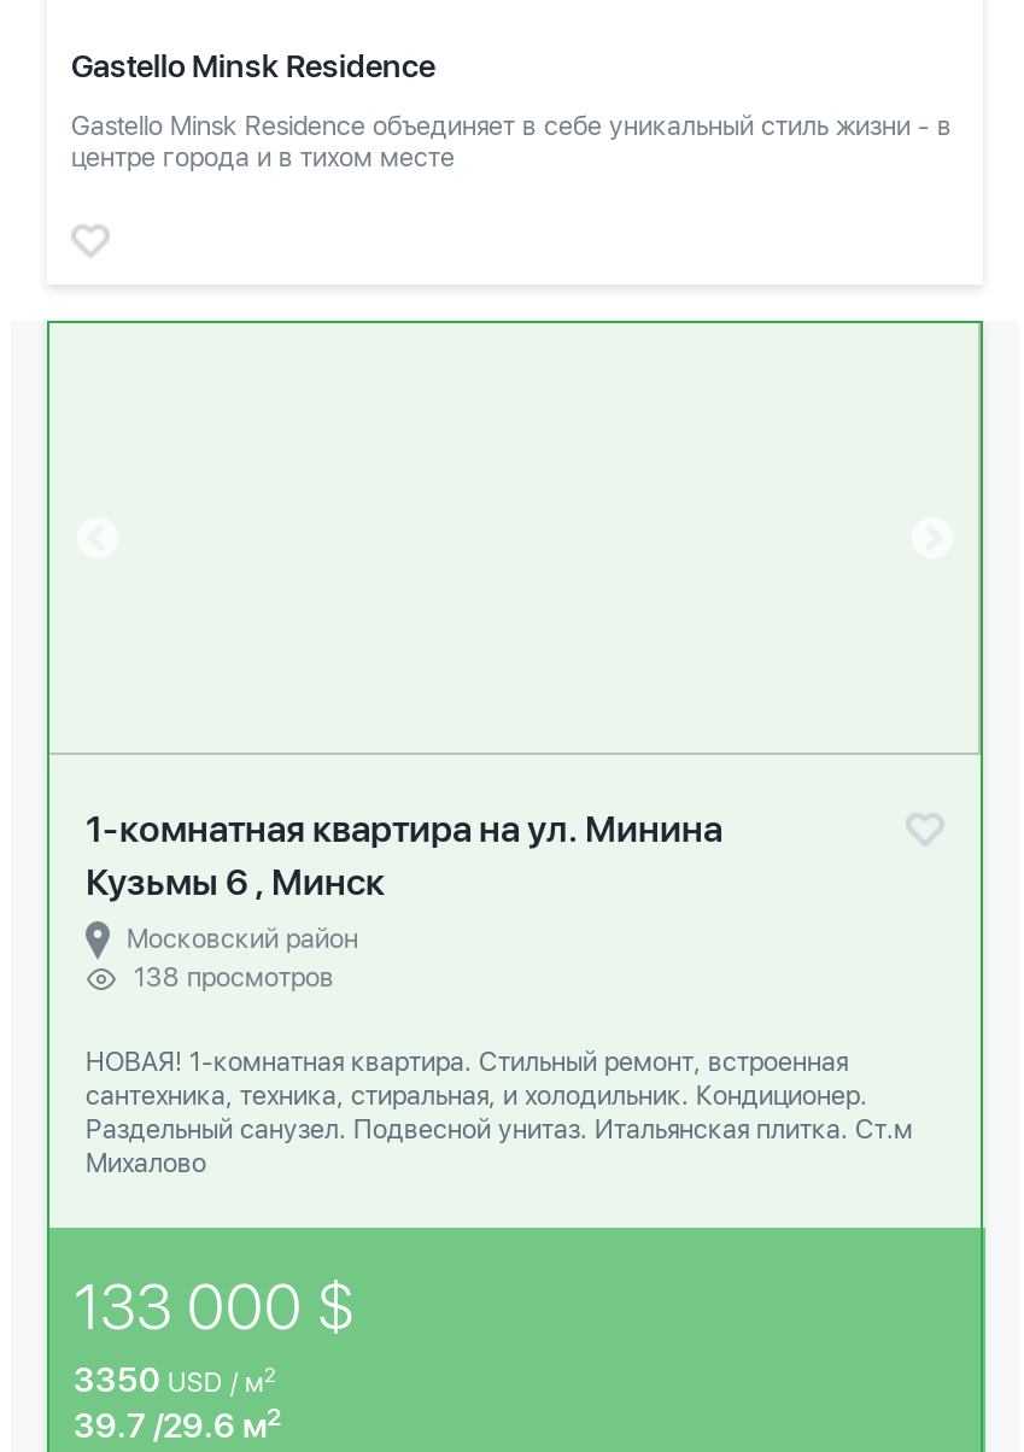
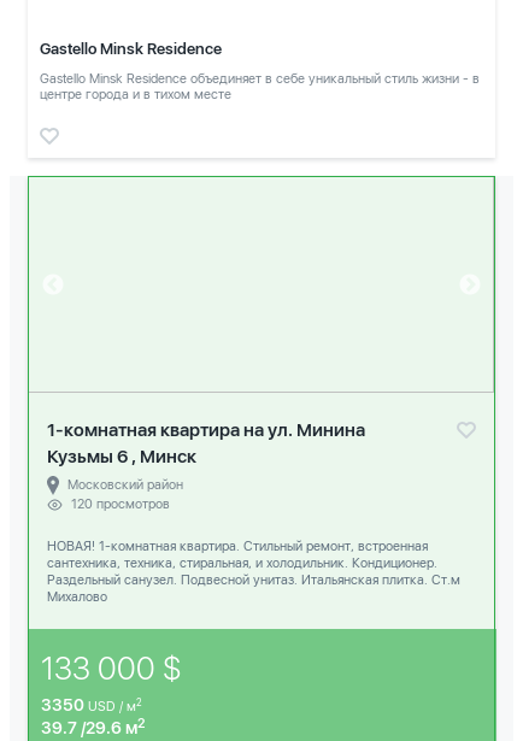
- 138 просмотров
+ 120 просмотров
